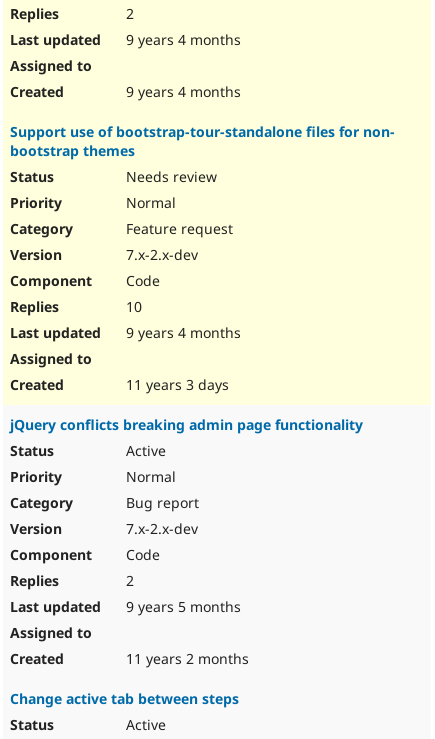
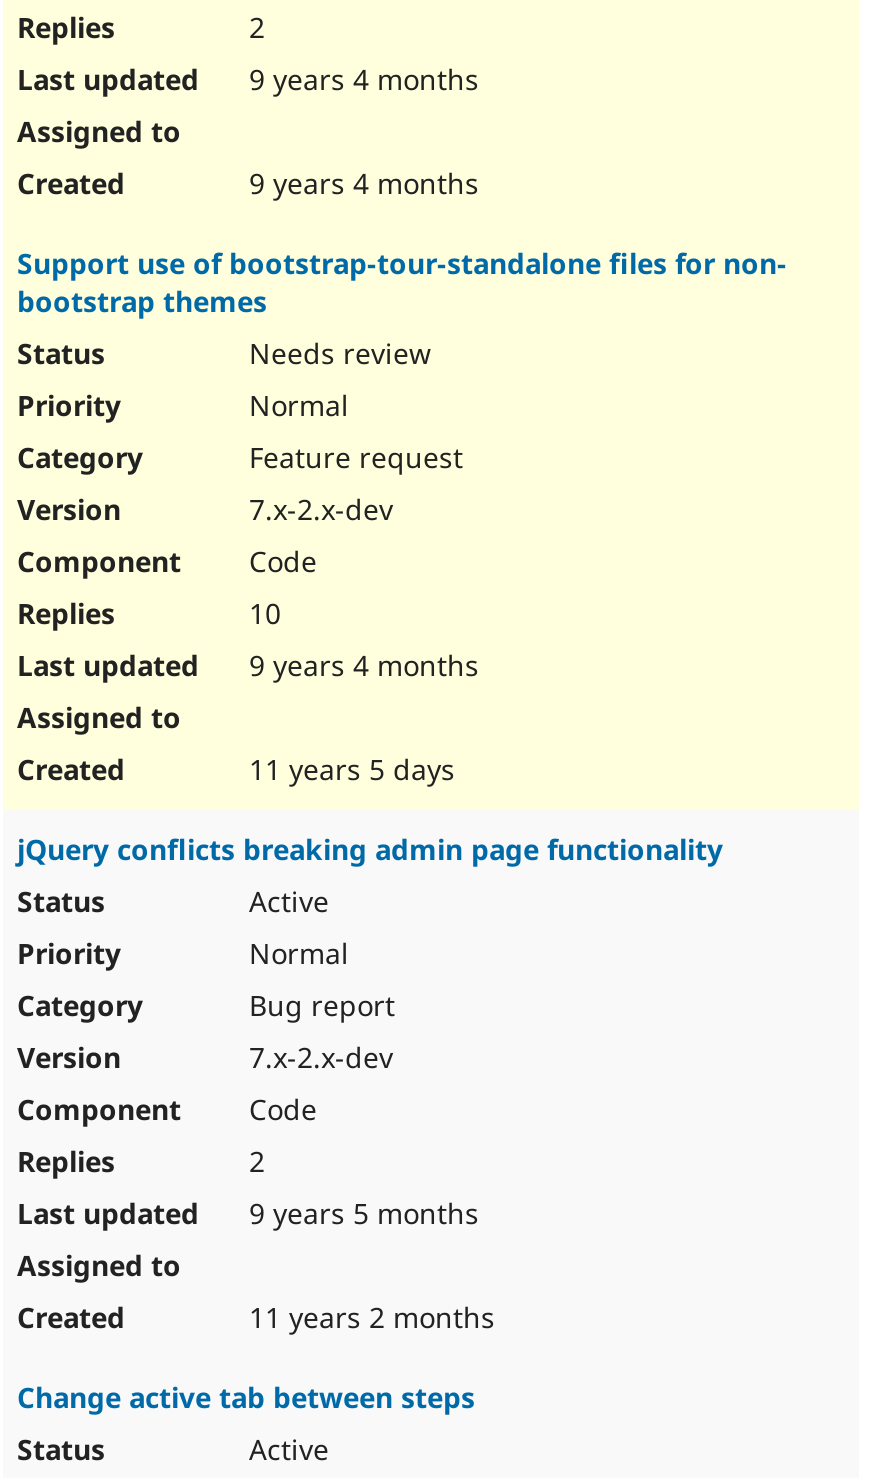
- 11 years 3 days
+ 11 years 5 days
